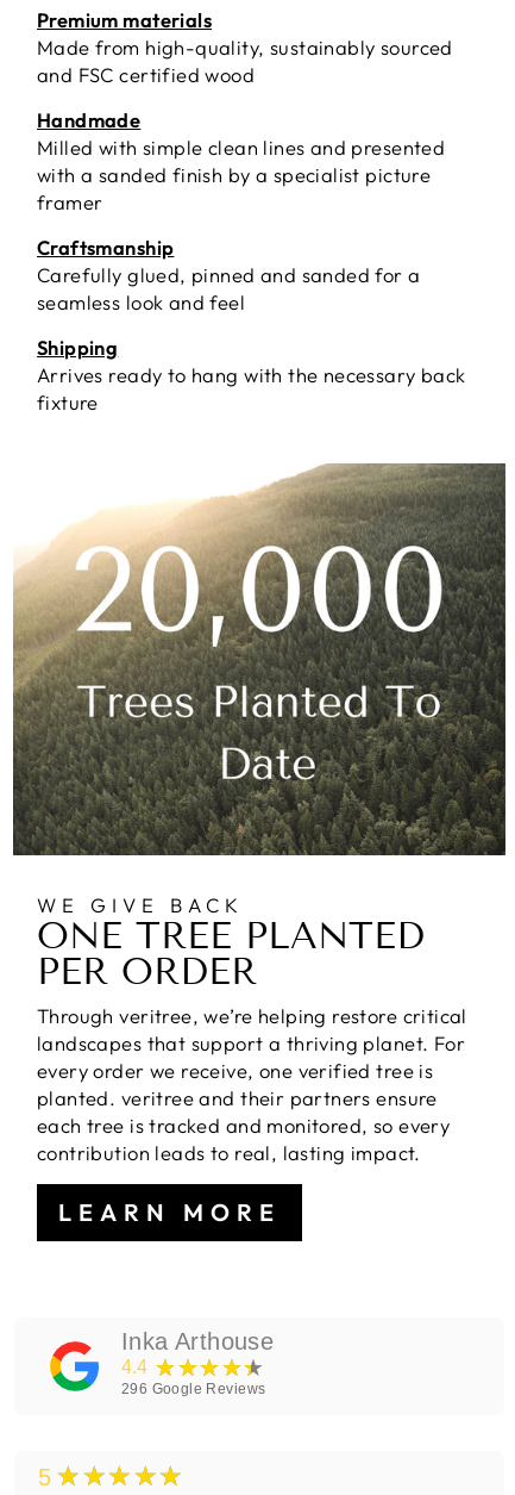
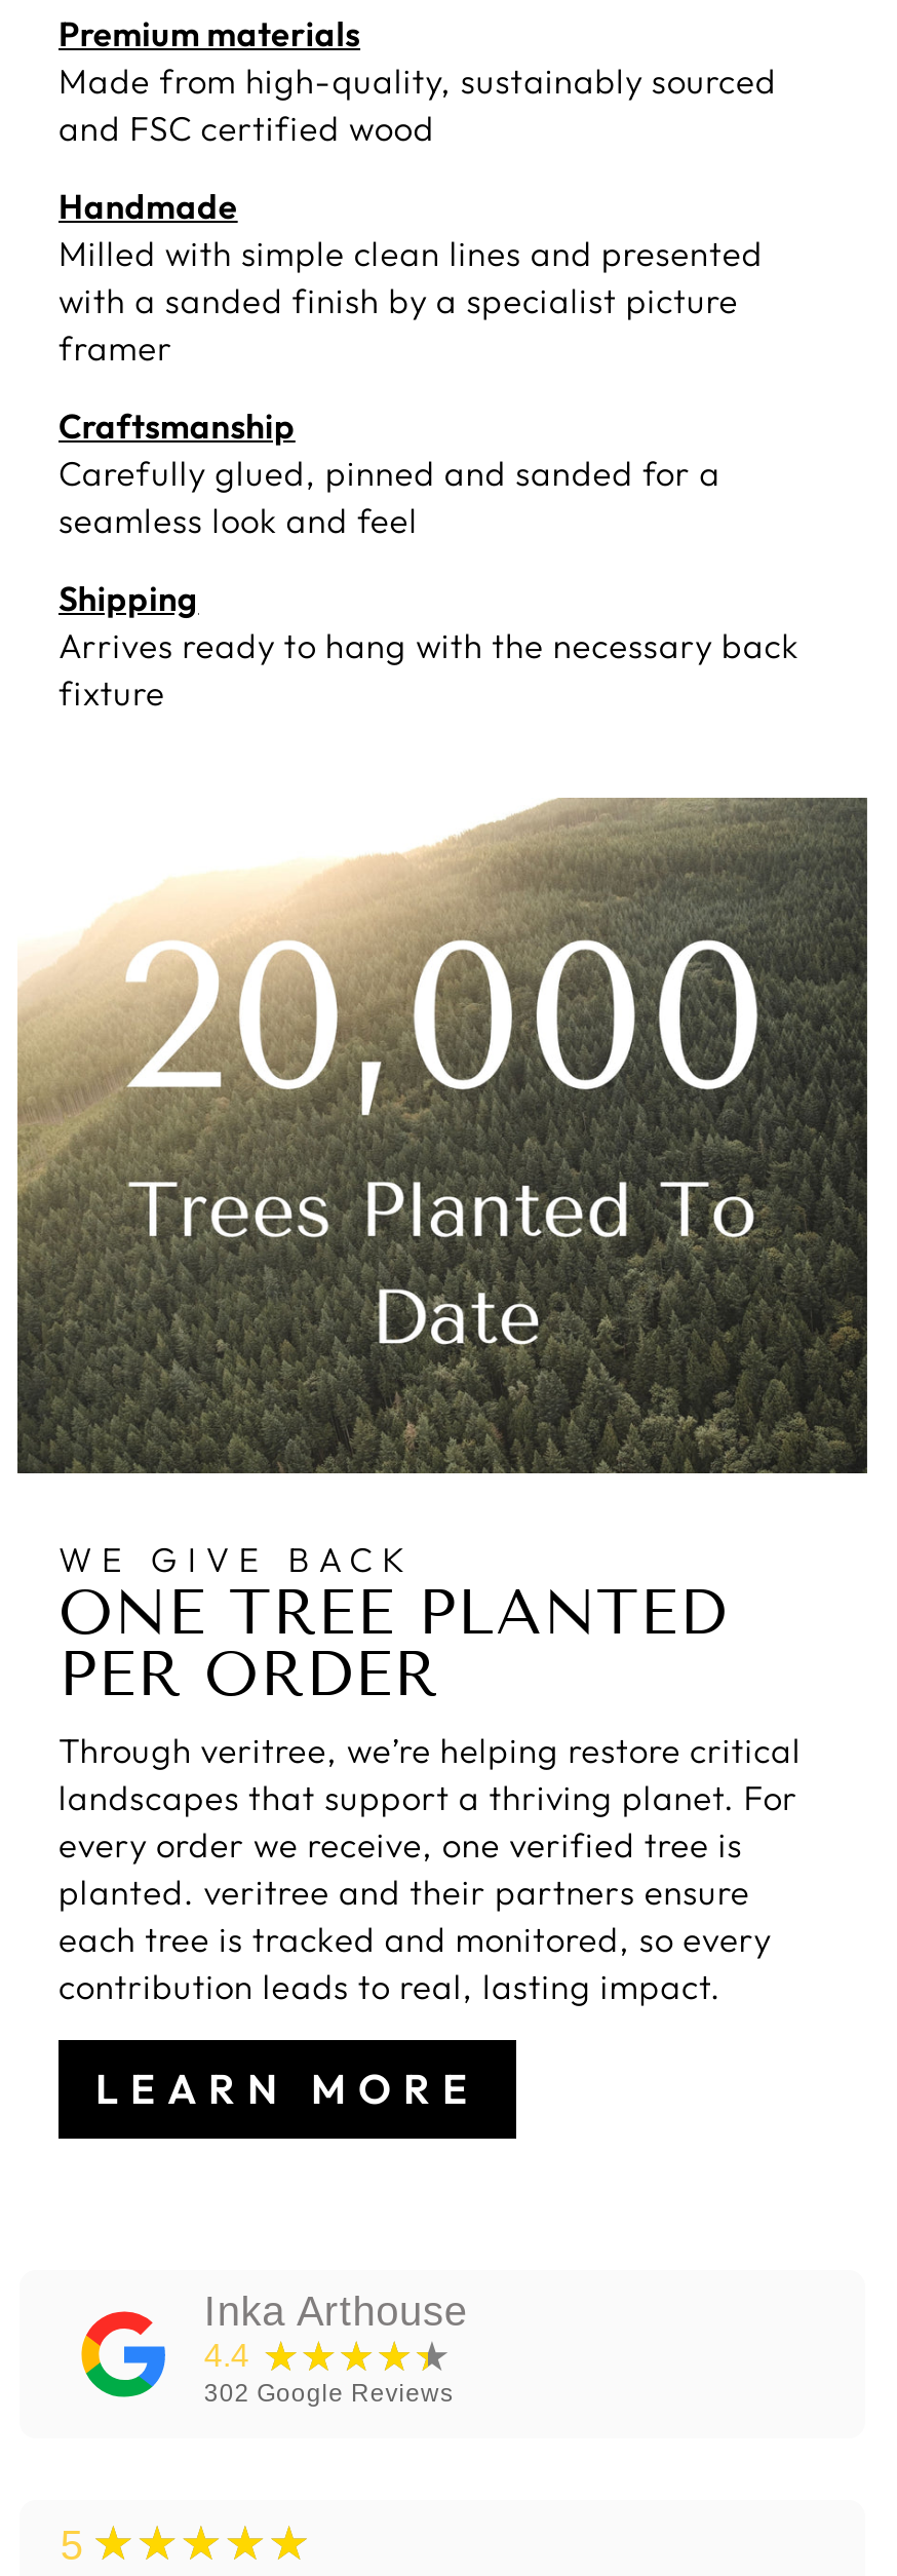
- 296 Google Reviews
+ 302 Google Reviews
